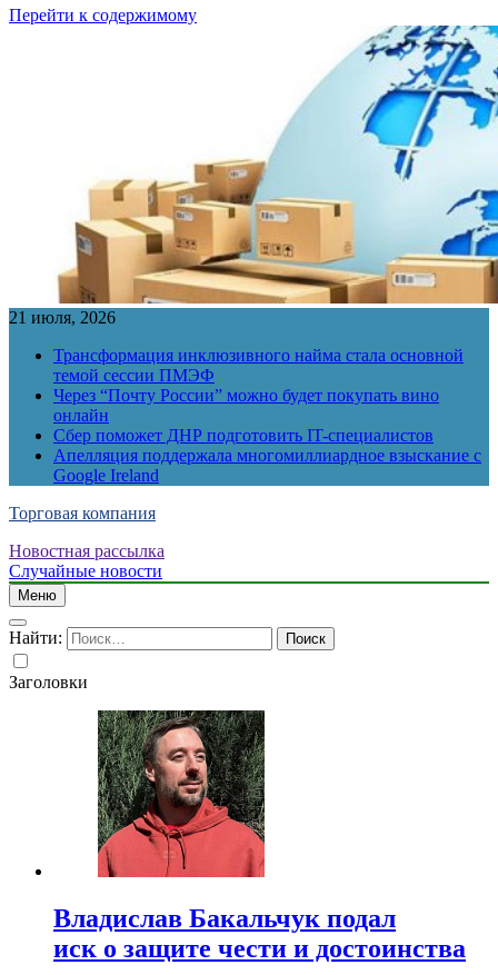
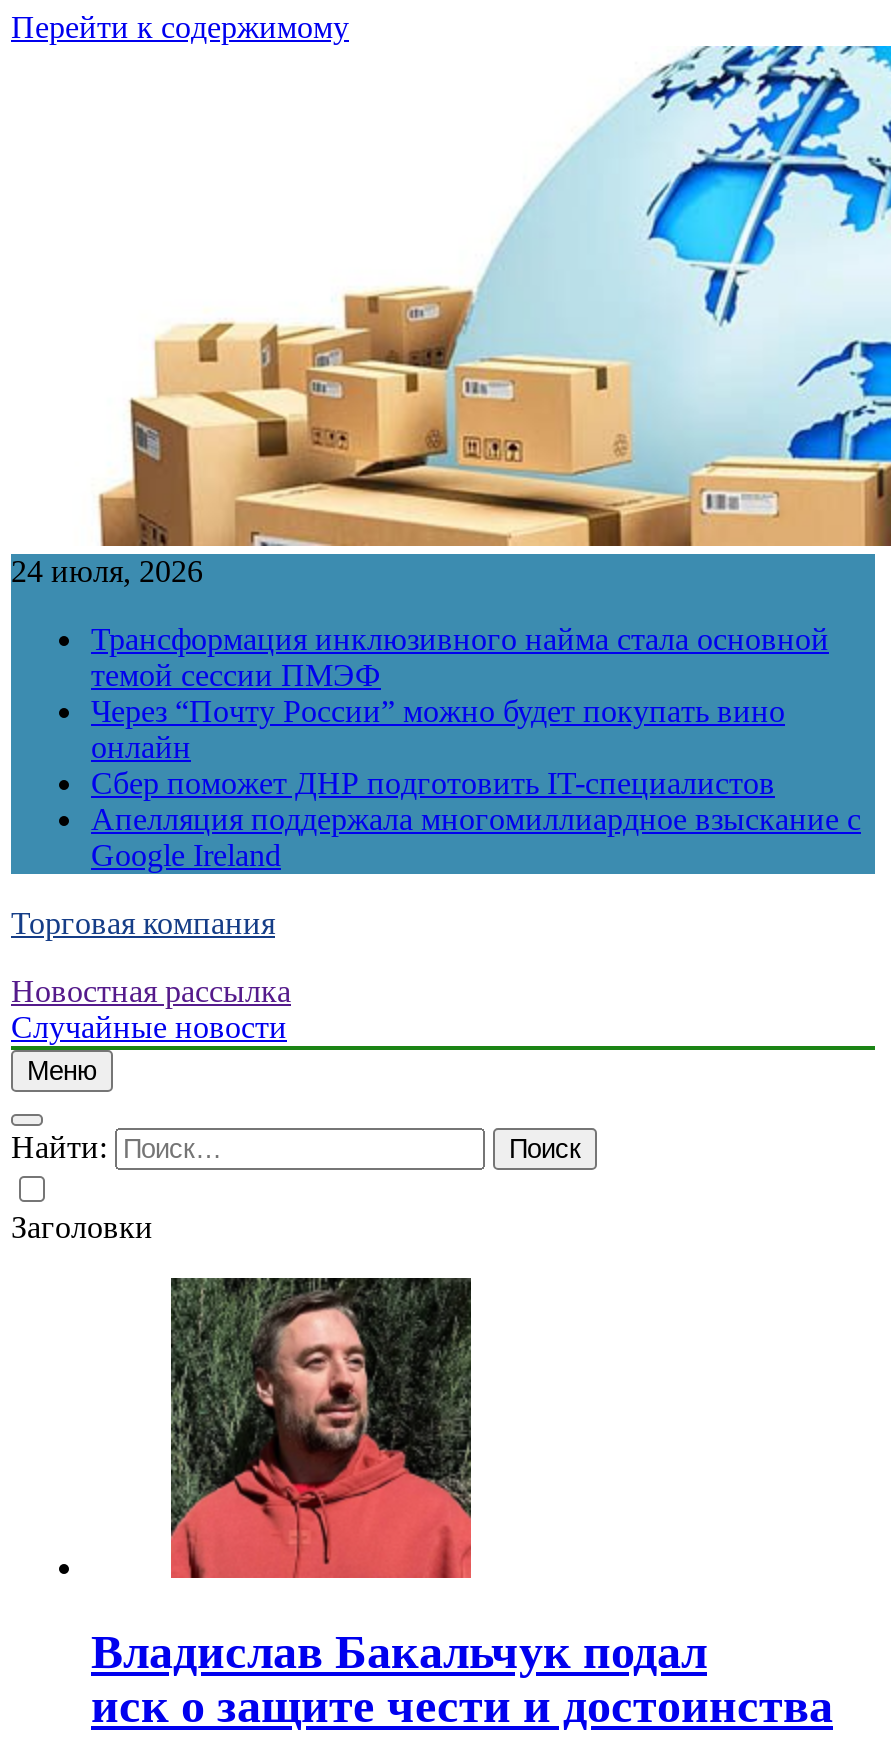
- 21 июля, 2026
+ 24 июля, 2026
